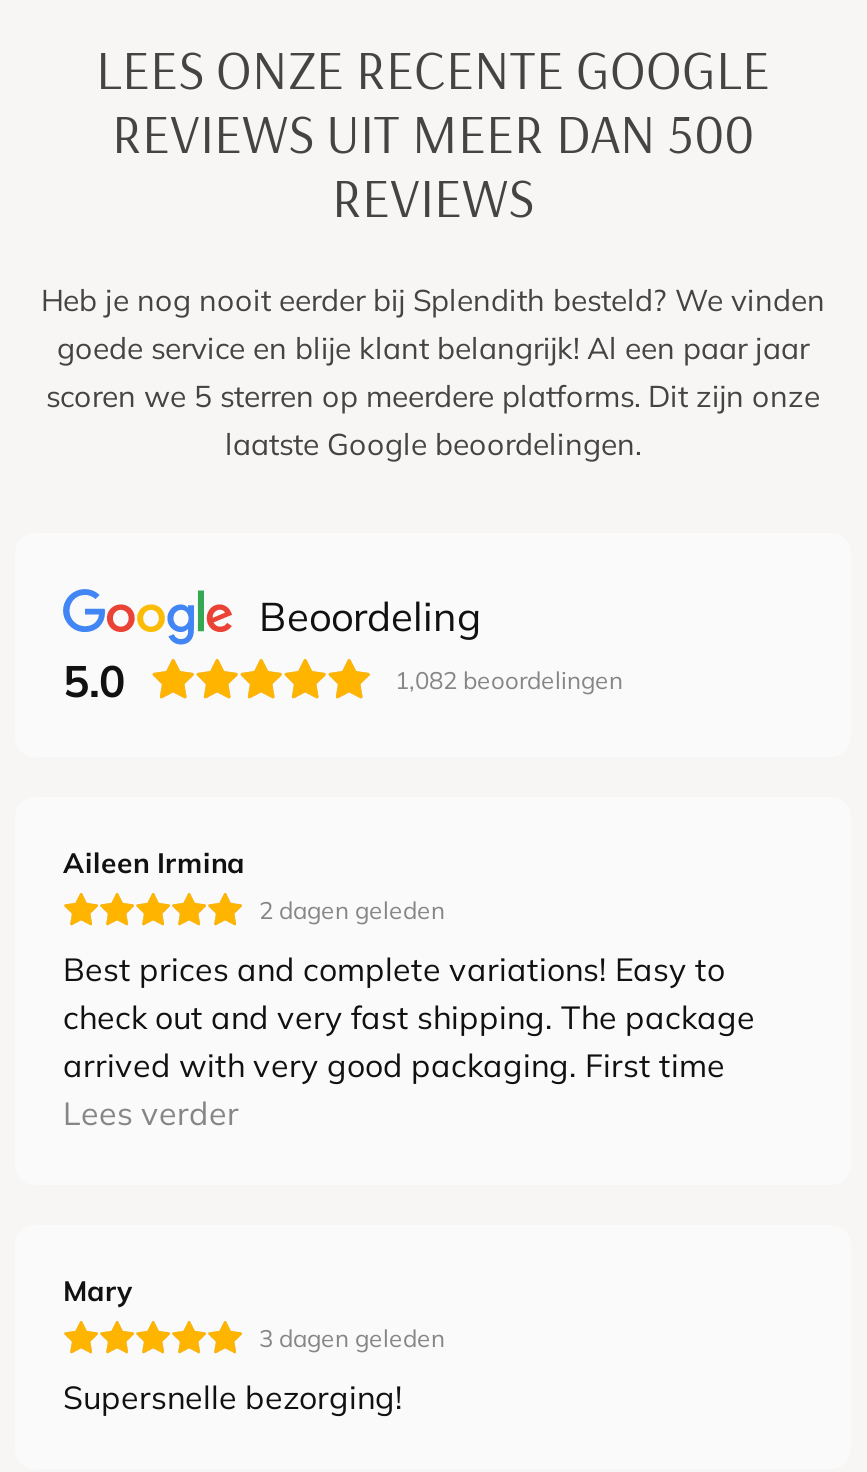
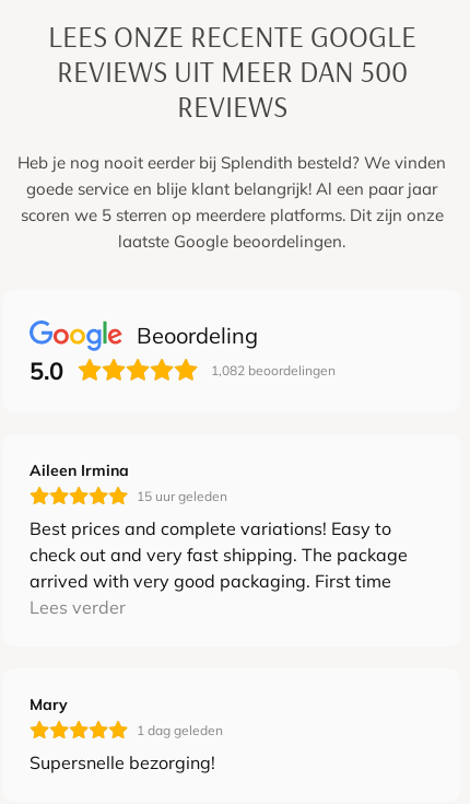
- 2 dagen geleden
+ 15 uur geleden

- 3 dagen geleden
+ 1 dag geleden
